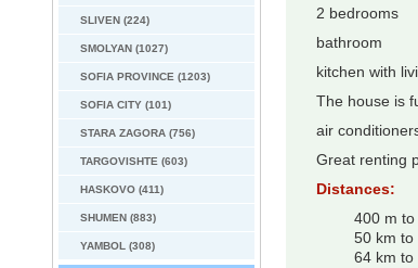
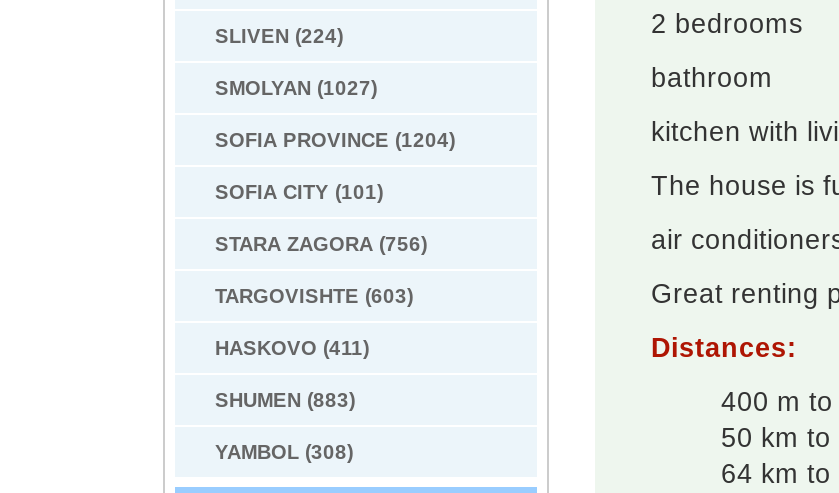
- SOFIA PROVINCE (1203)
+ SOFIA PROVINCE (1204)
